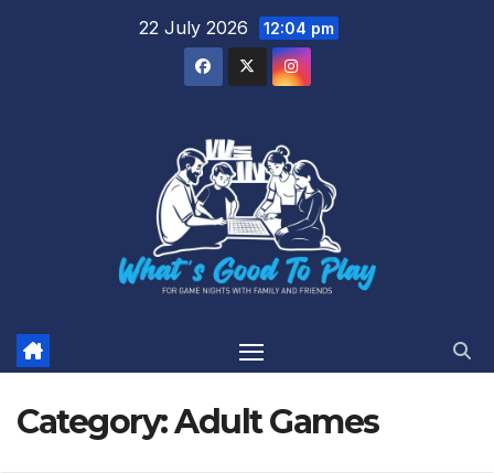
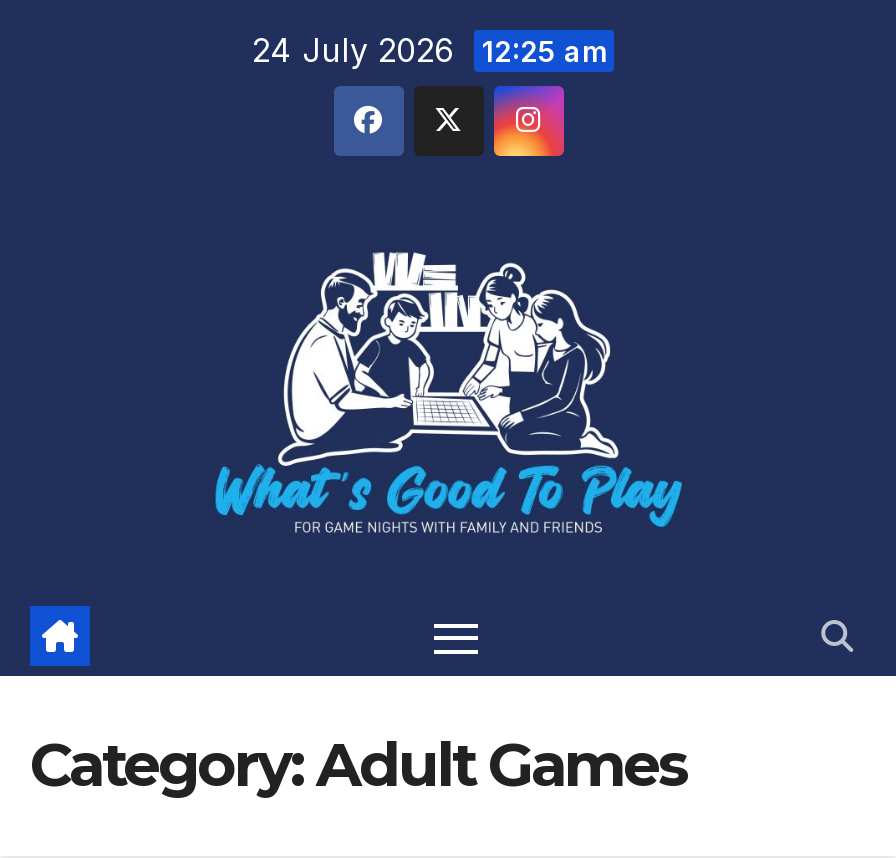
- 22 July 2026 12:04 pm
+ 24 July 2026 12:25 am
